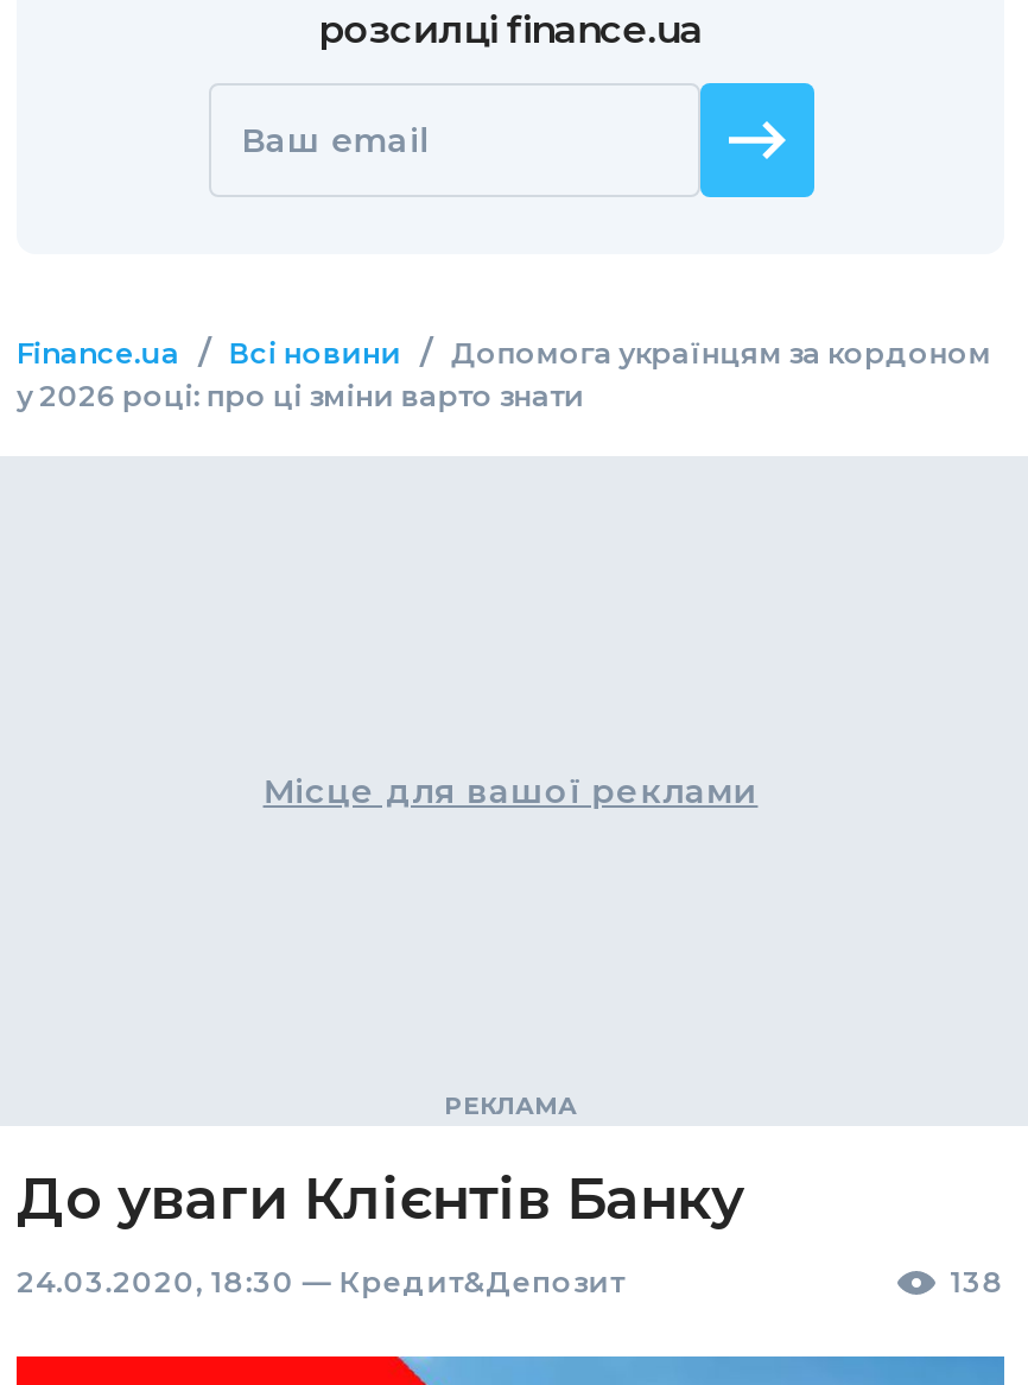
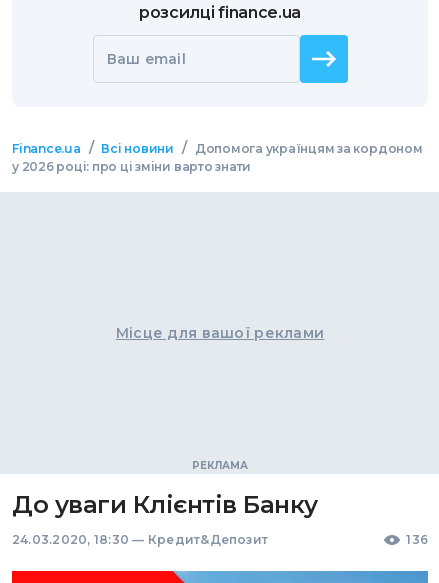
- 138
+ 136
